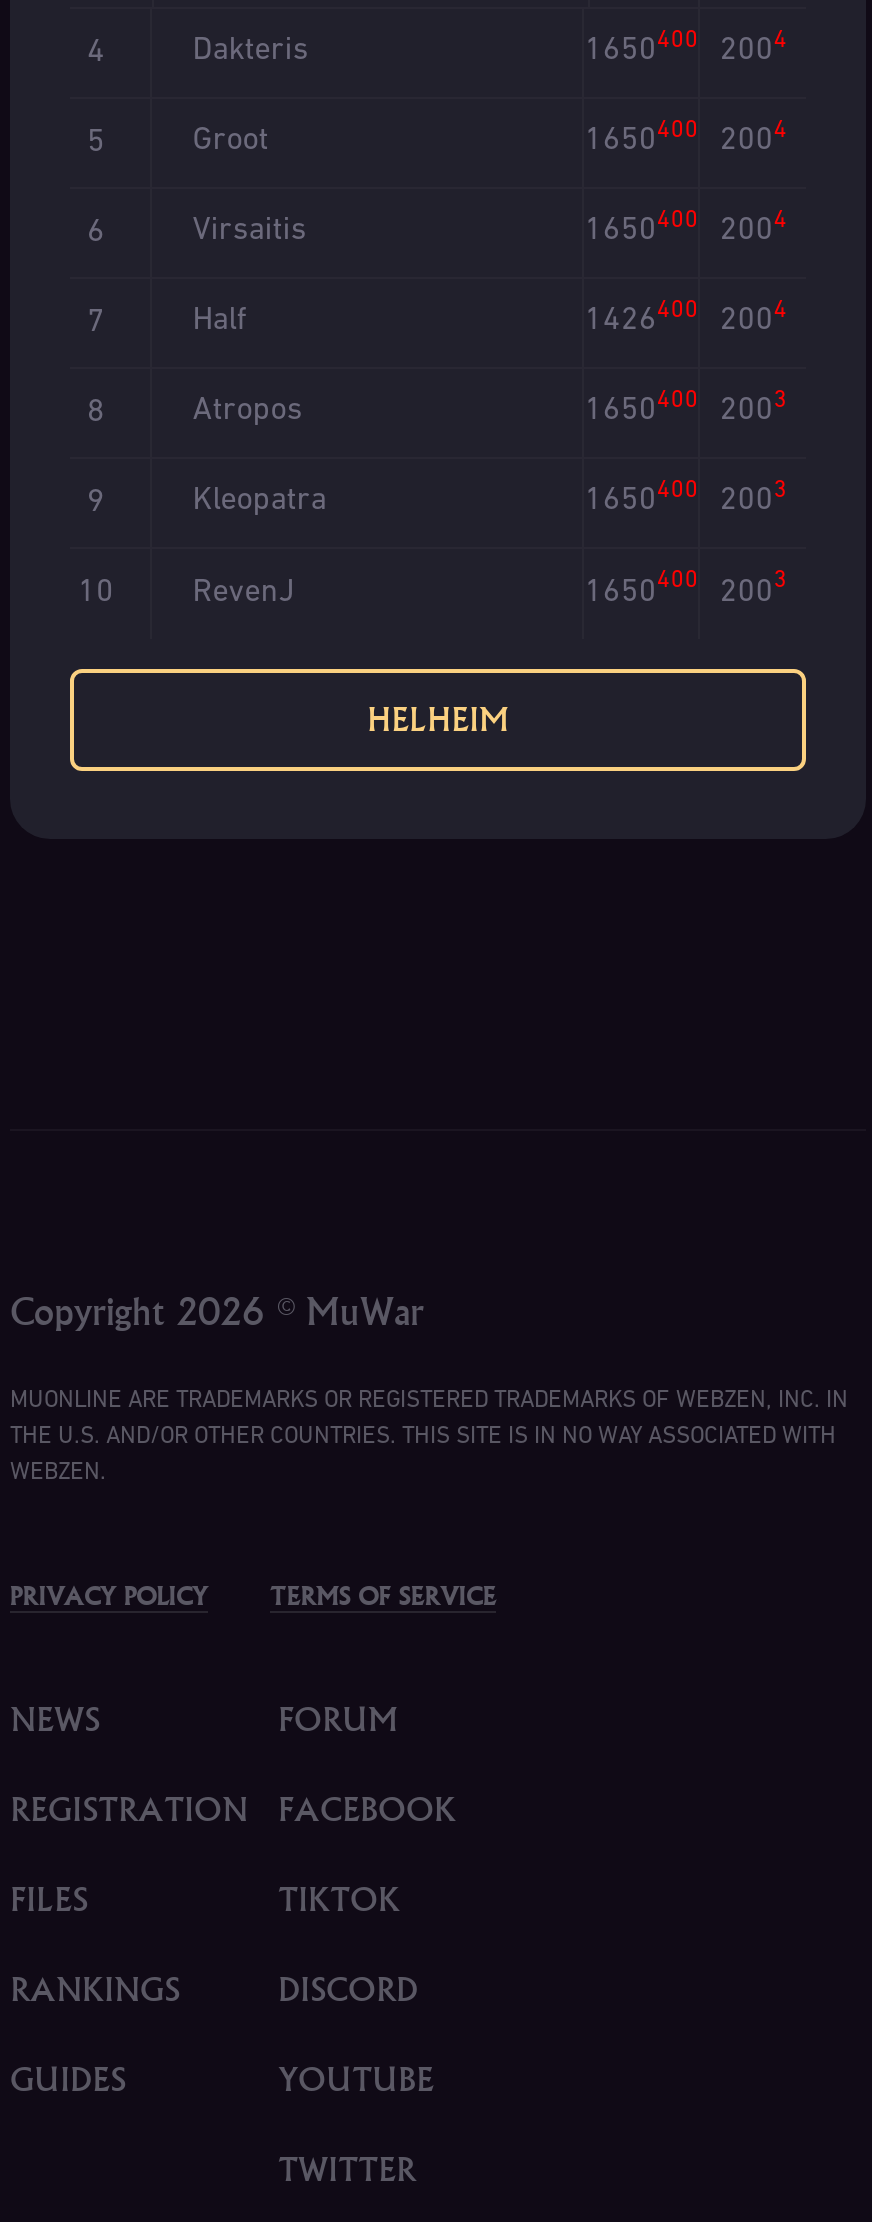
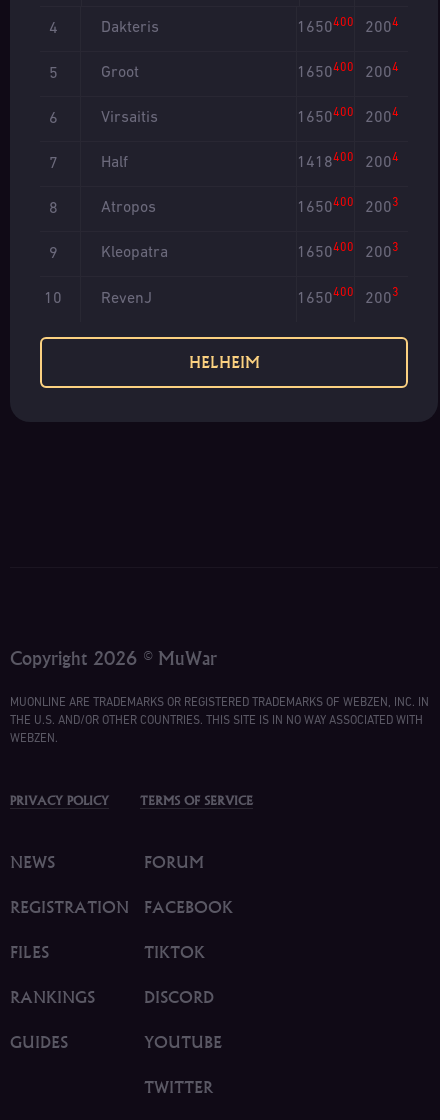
- 1426400 2004
+ 1418400 2004
